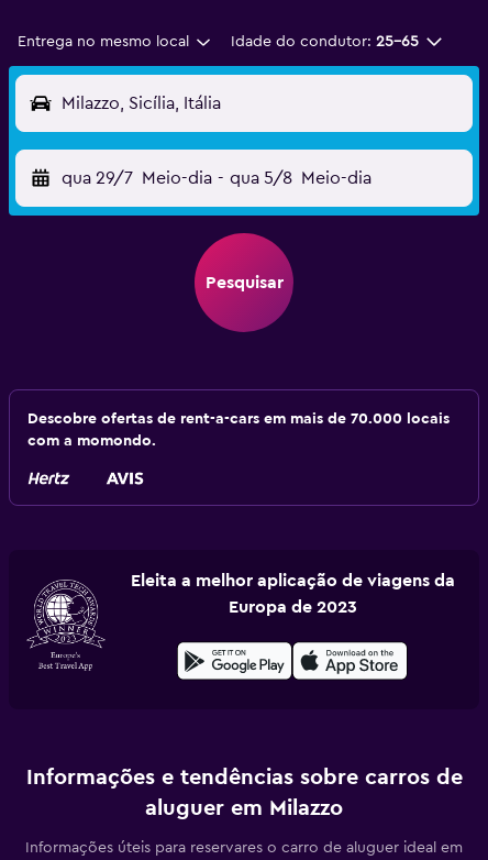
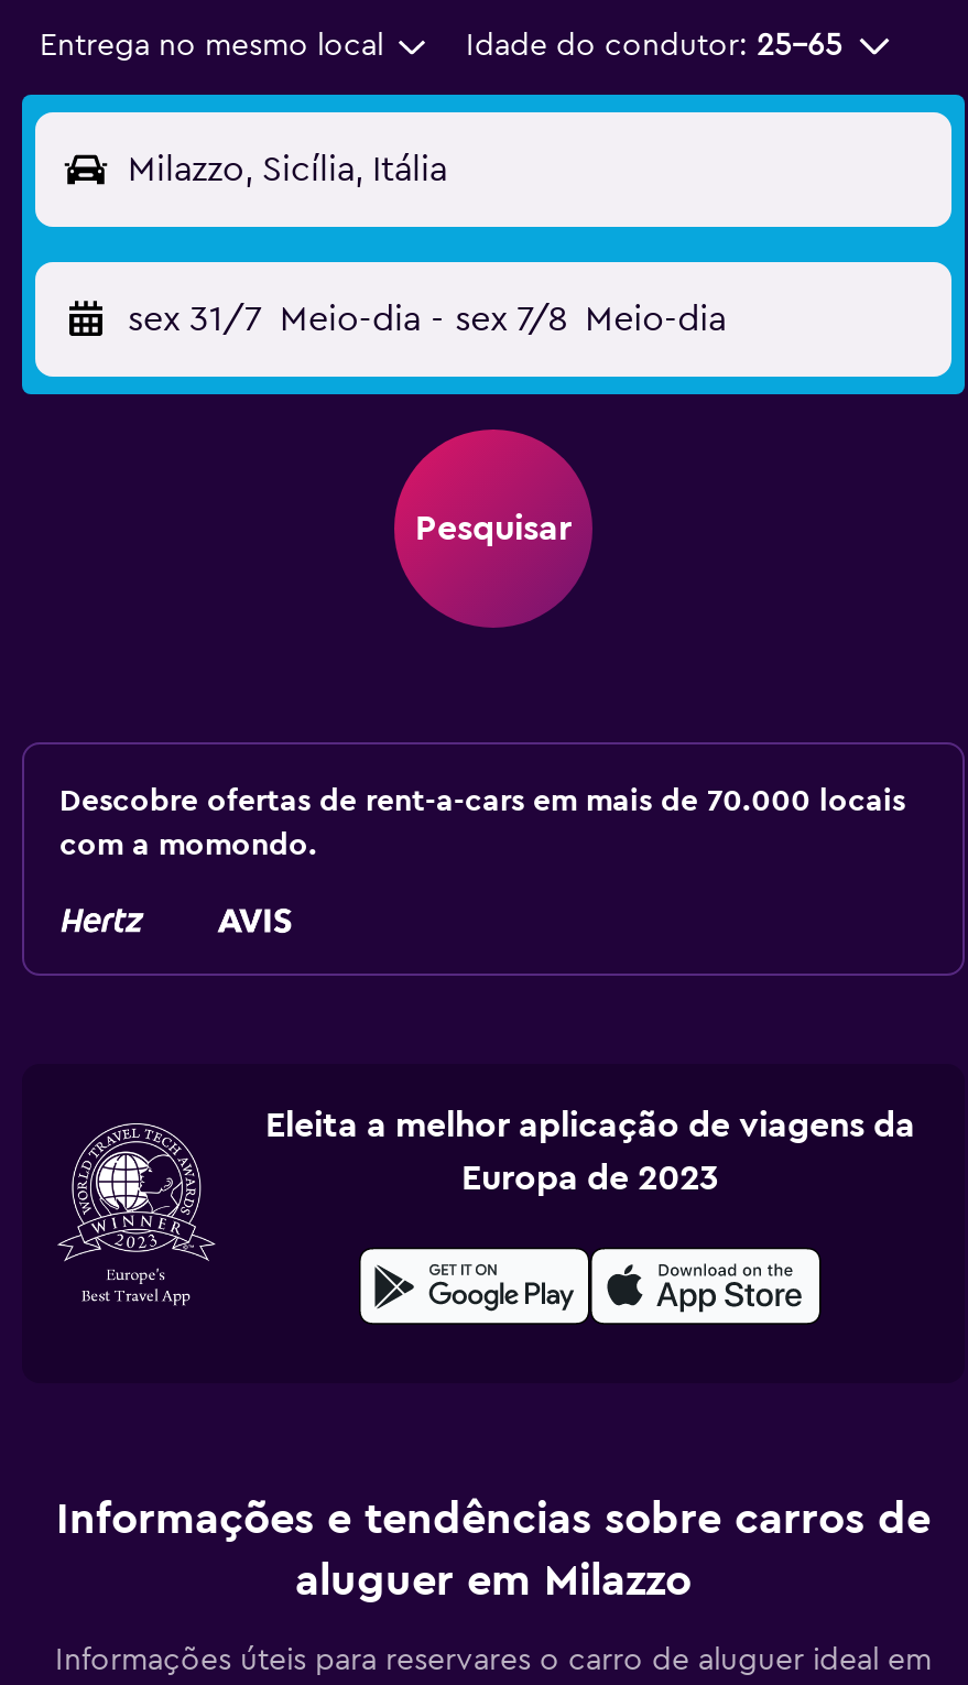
- qua 29/7 Meio-dia - qua 5/8 Meio-dia
+ sex 31/7 Meio-dia - sex 7/8 Meio-dia
